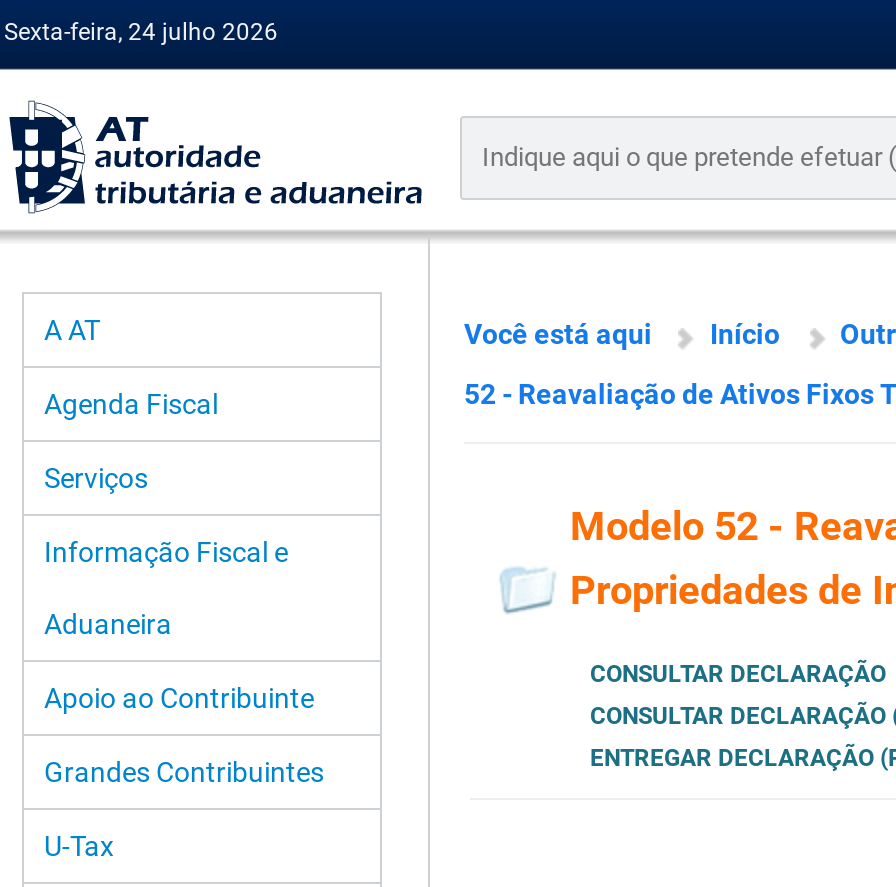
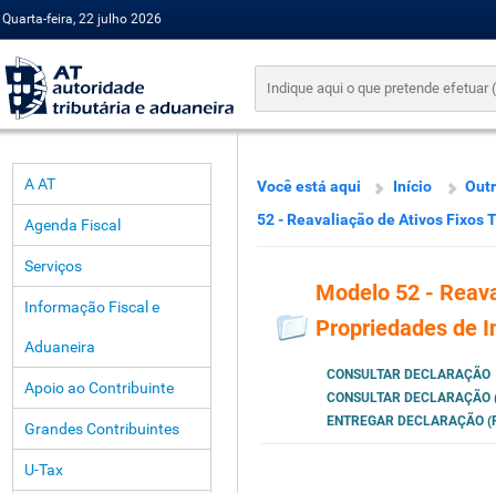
- Sexta-feira, 24 julho 2026
+ Quarta-feira, 22 julho 2026
